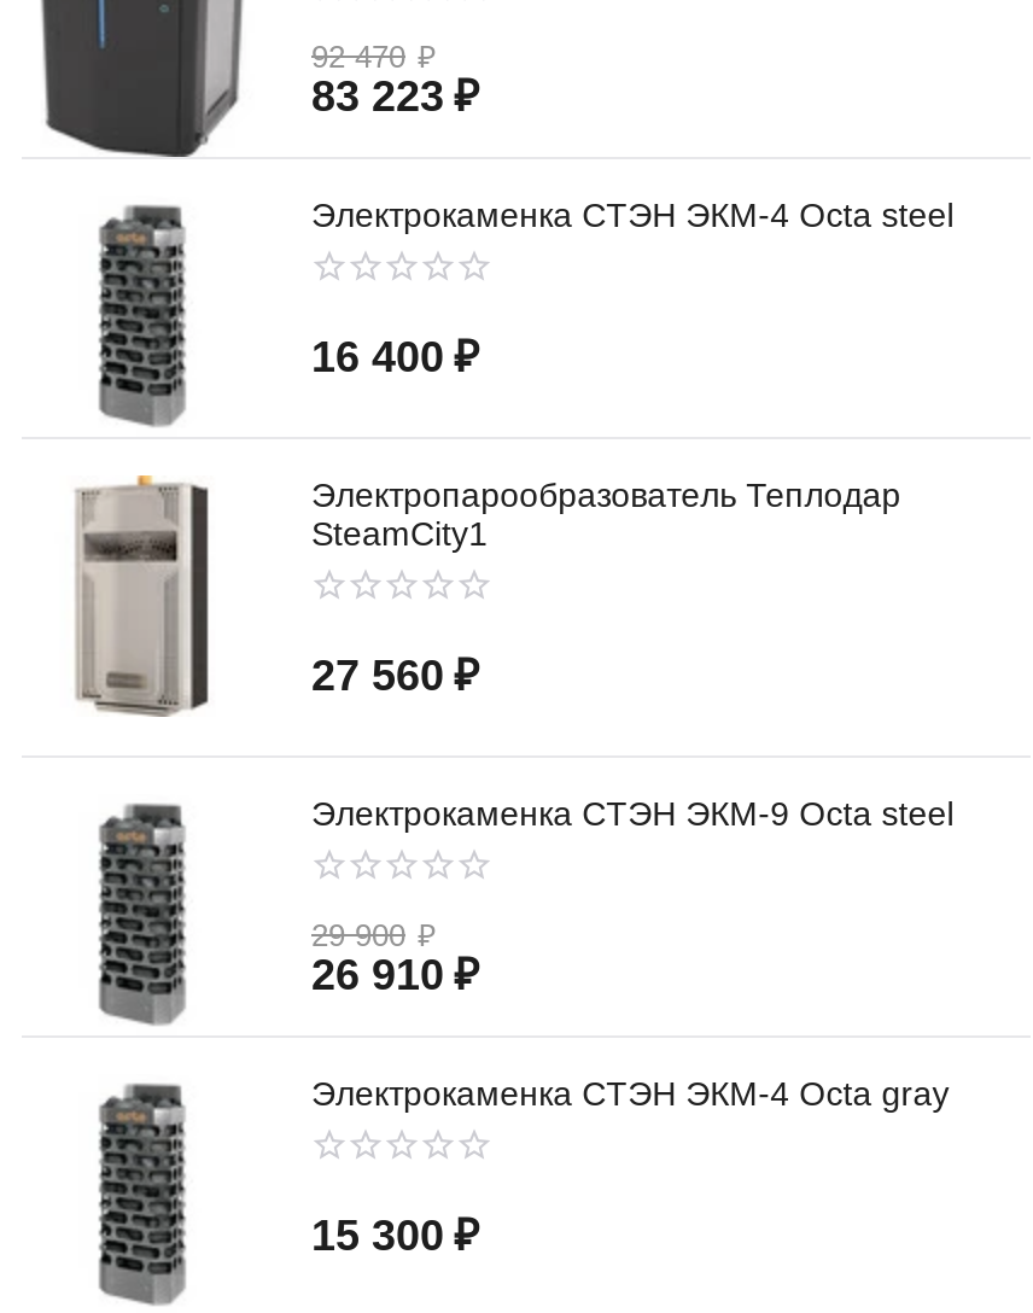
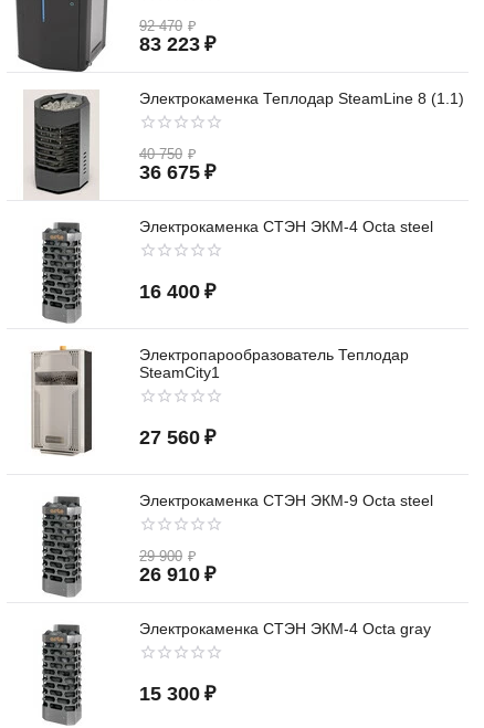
+ [image]
+ Электрокаменка Теплодар SteamLine 8 (1.1)
+ 40 750 ₽
+ 36 675 ₽
